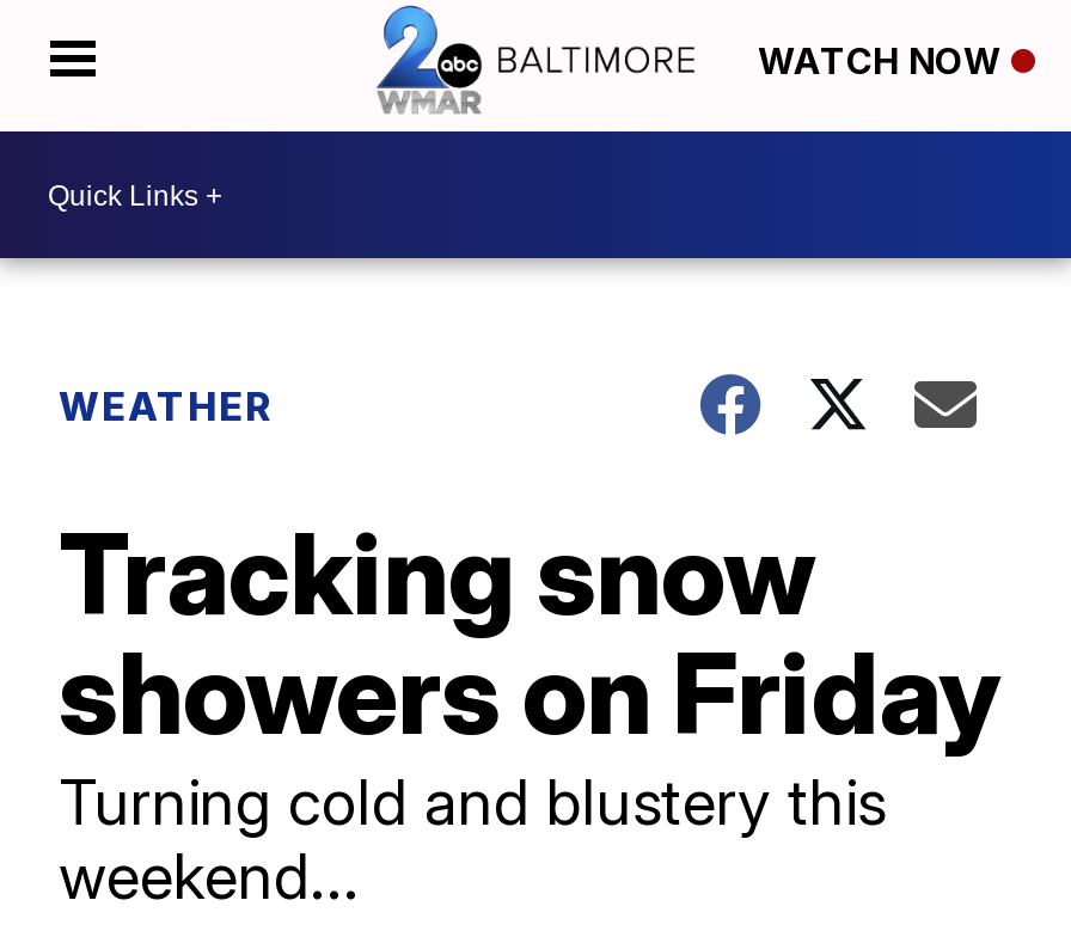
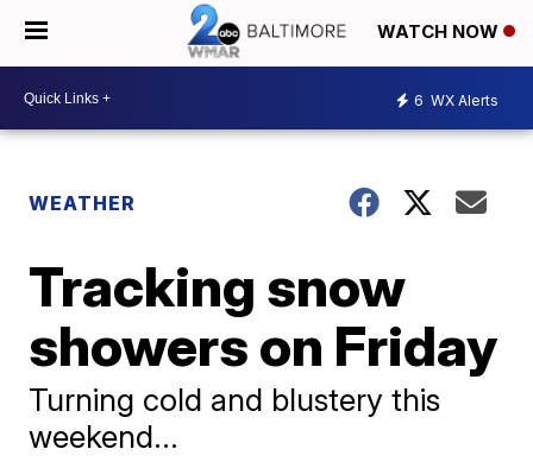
+ 6 WX Alerts
